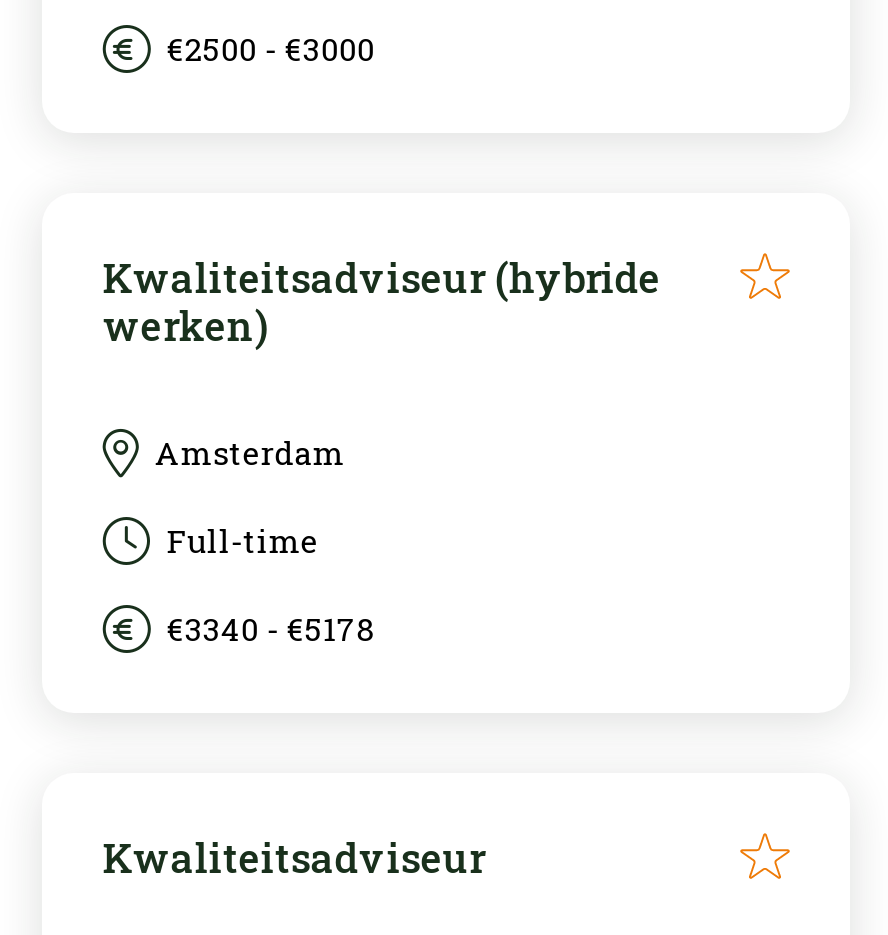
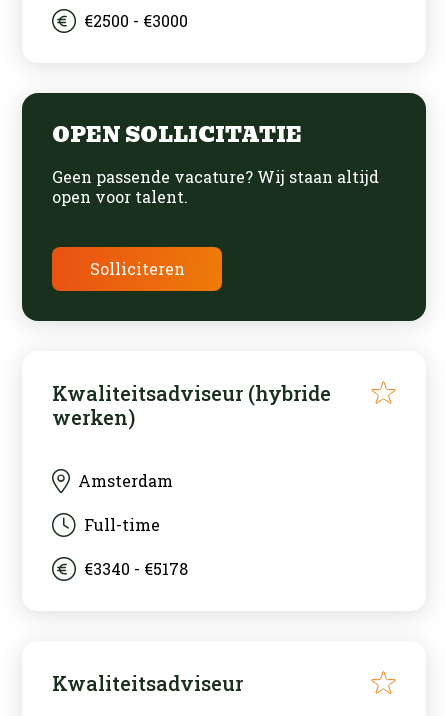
+ [image]
+ OPEN SOLLICITATIE
+ Geen passende vacature? Wij staan altijd
+ open voor talent.
+ Solliciteren
